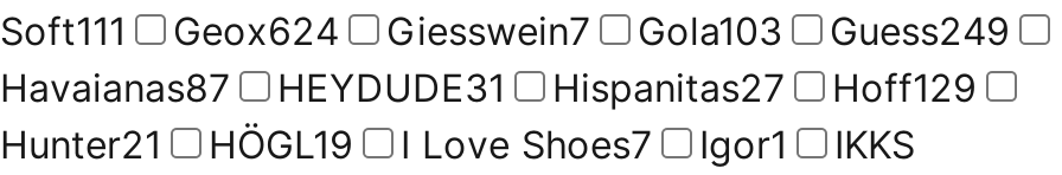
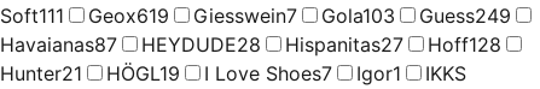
- Soft111 Geox624 Giesswein7 Gola103 Guess249
+ Soft111 Geox619 Giesswein7 Gola103 Guess249

- HEYDUDE31
+ HEYDUDE28

- Hoff129
+ Hoff128
